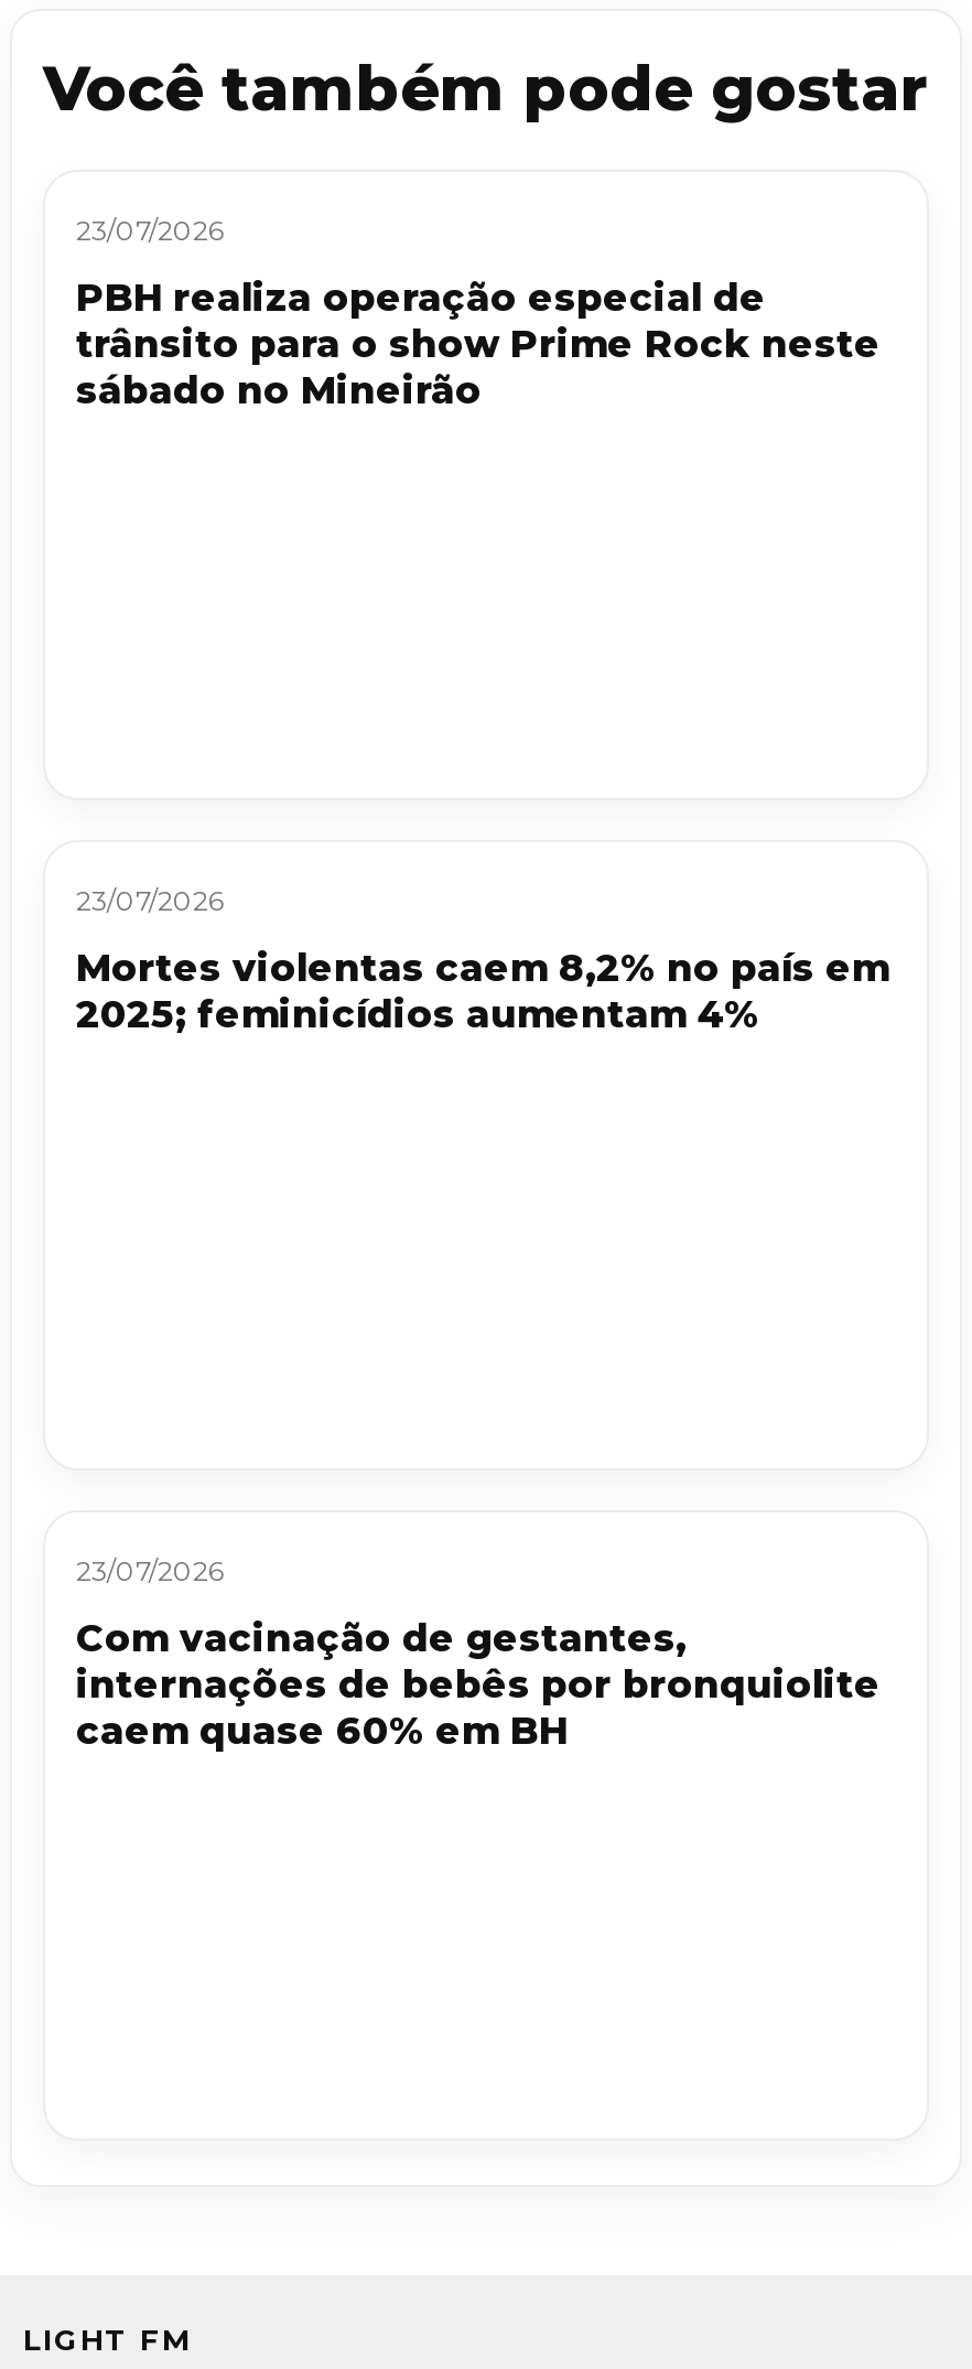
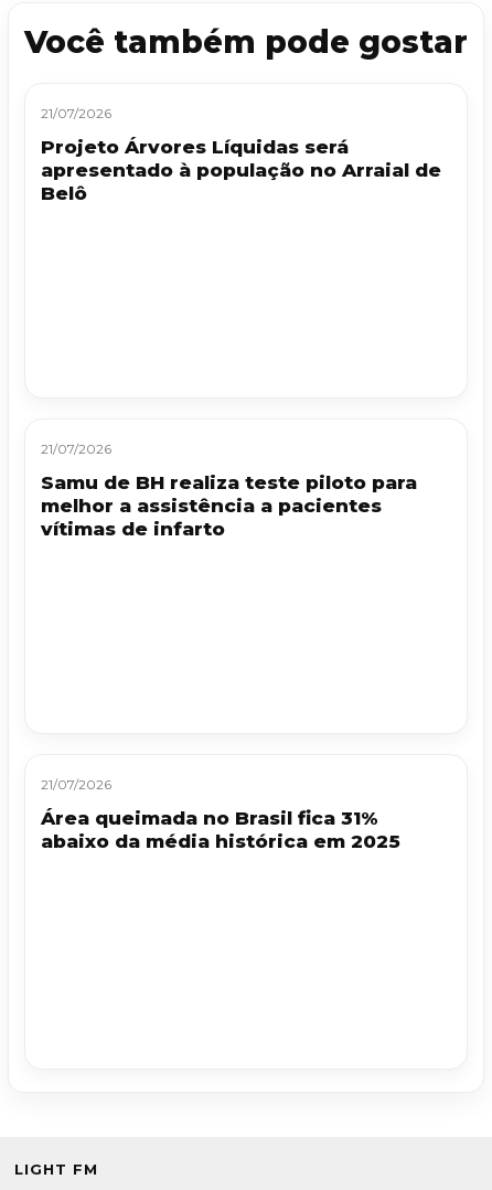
- 23/07/2026
+ 21/07/2026

- PBH realiza operação especial de
- trânsito para o show Prime Rock neste
- sábado no Mineirão
+ Projeto Árvores Líquidas será
+ apresentado à população no Arraial de
+ Belô

- 23/07/2026
+ 21/07/2026

- Mortes violentas caem 8,2% no país em
- 2025; feminicídios aumentam 4%
+ Samu de BH realiza teste piloto para
+ melhor a assistência a pacientes
+ vítimas de infarto

- 23/07/2026
+ 21/07/2026

- Com vacinação de gestantes,
- internações de bebês por bronquiolite
- caem quase 60% em BH
+ Área queimada no Brasil fica 31%
+ abaixo da média histórica em 2025
